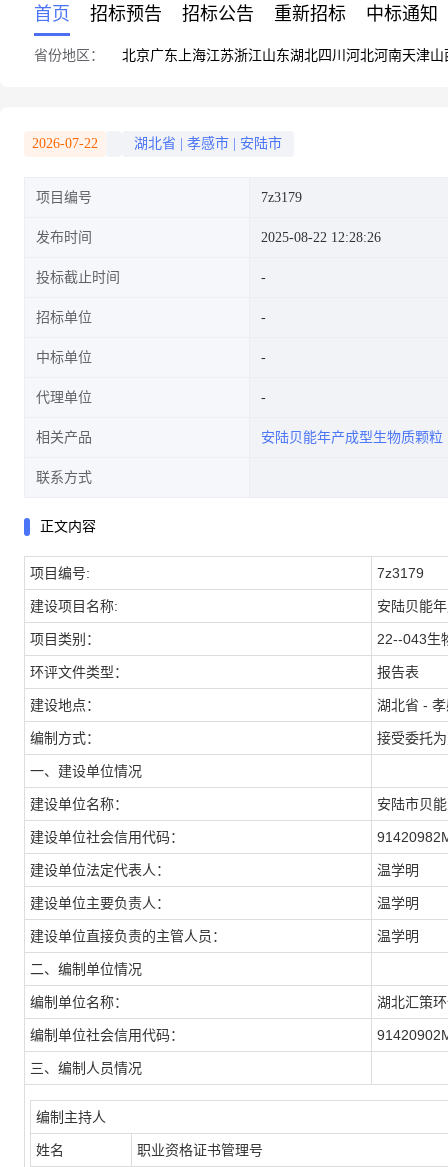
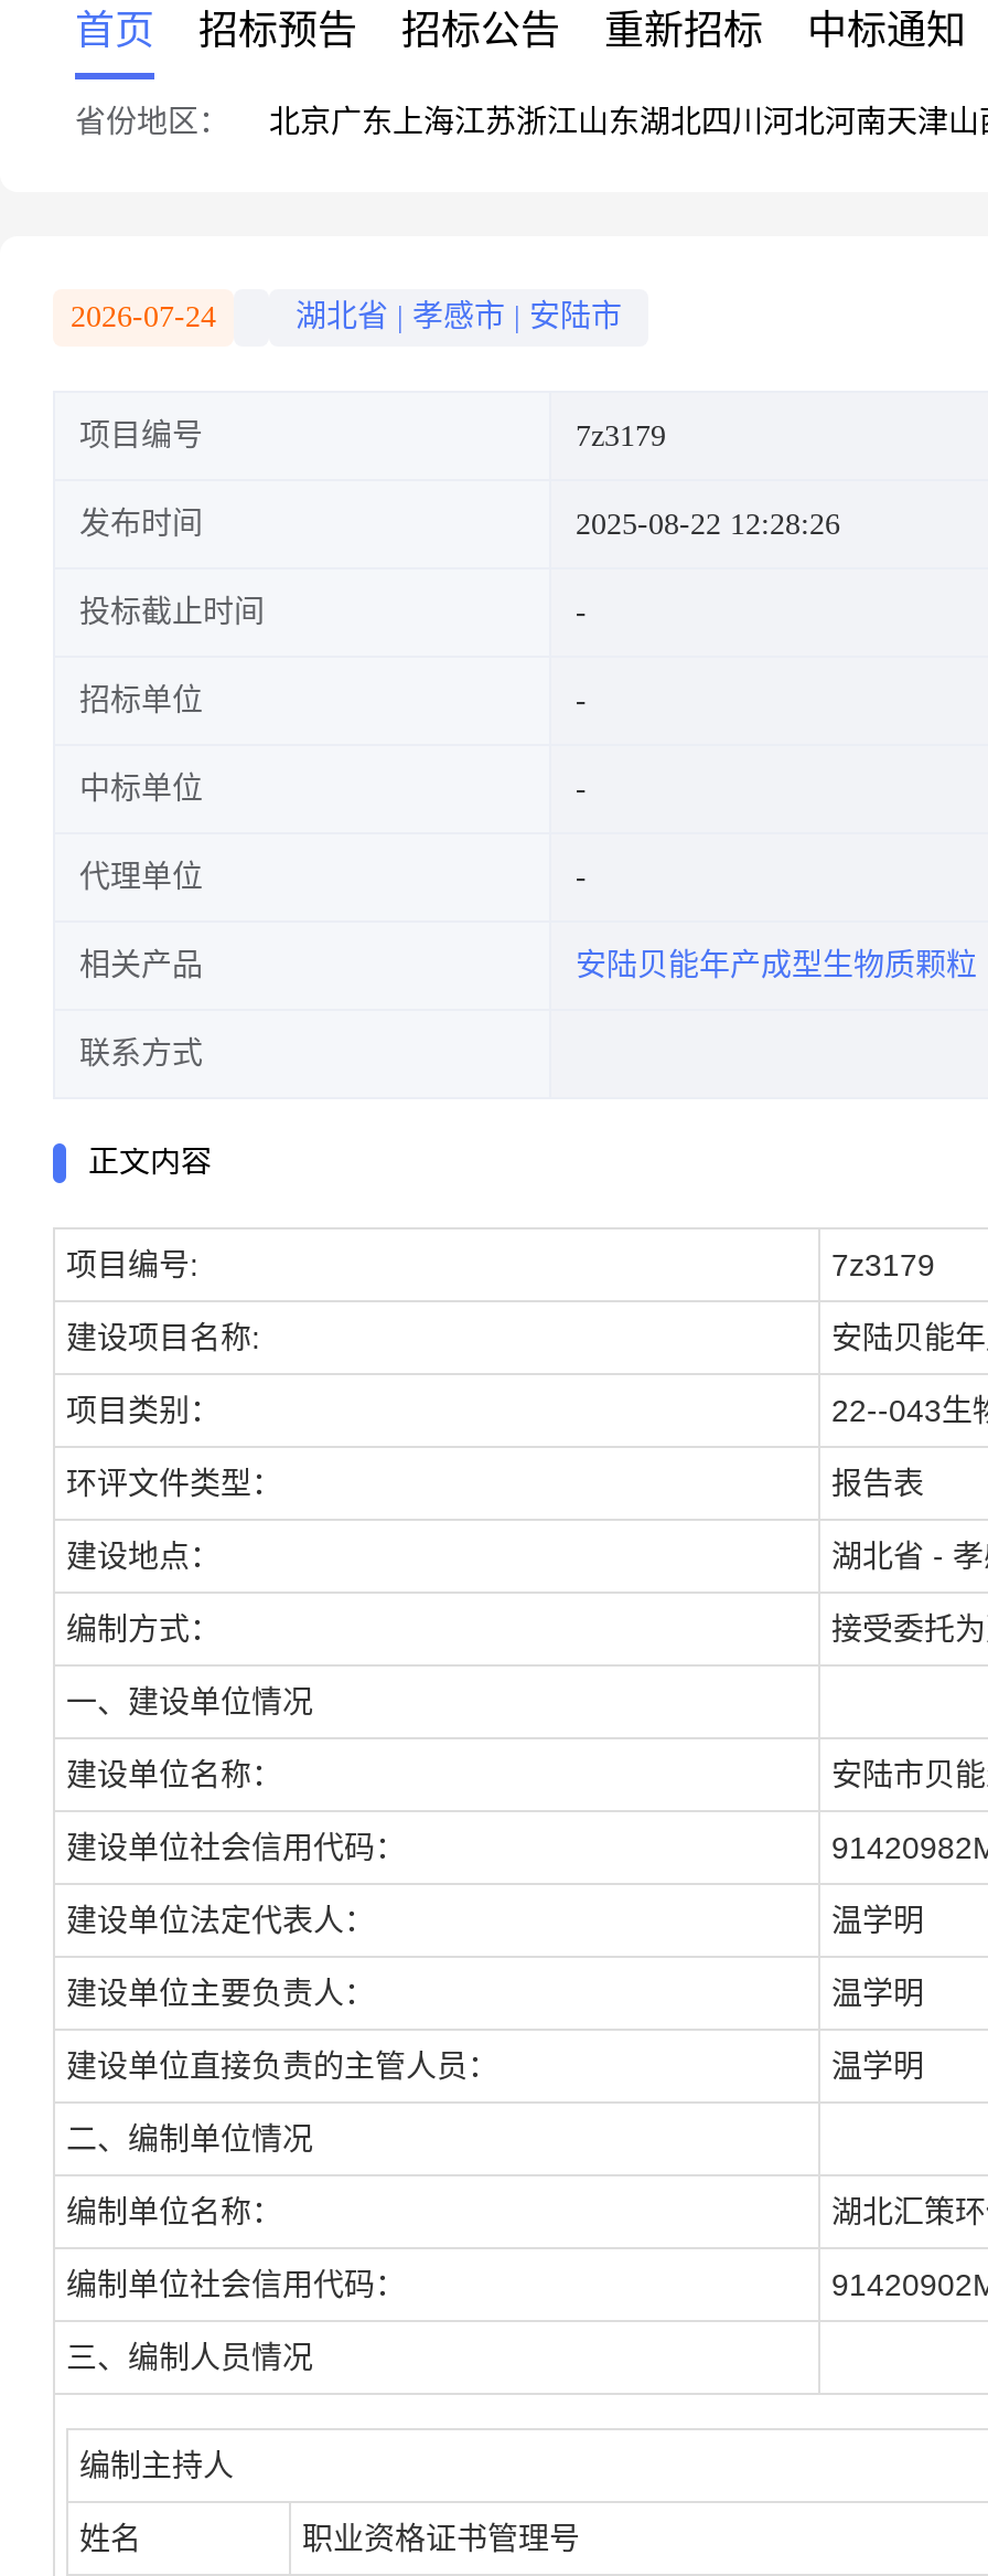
- 2026-07-22
+ 2026-07-24
